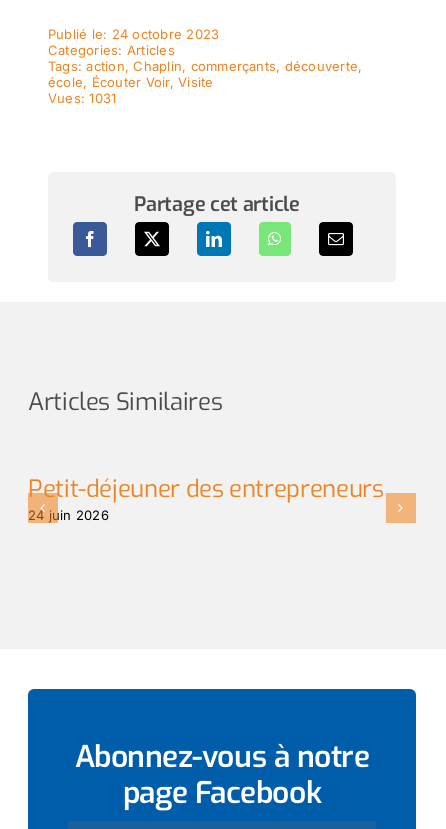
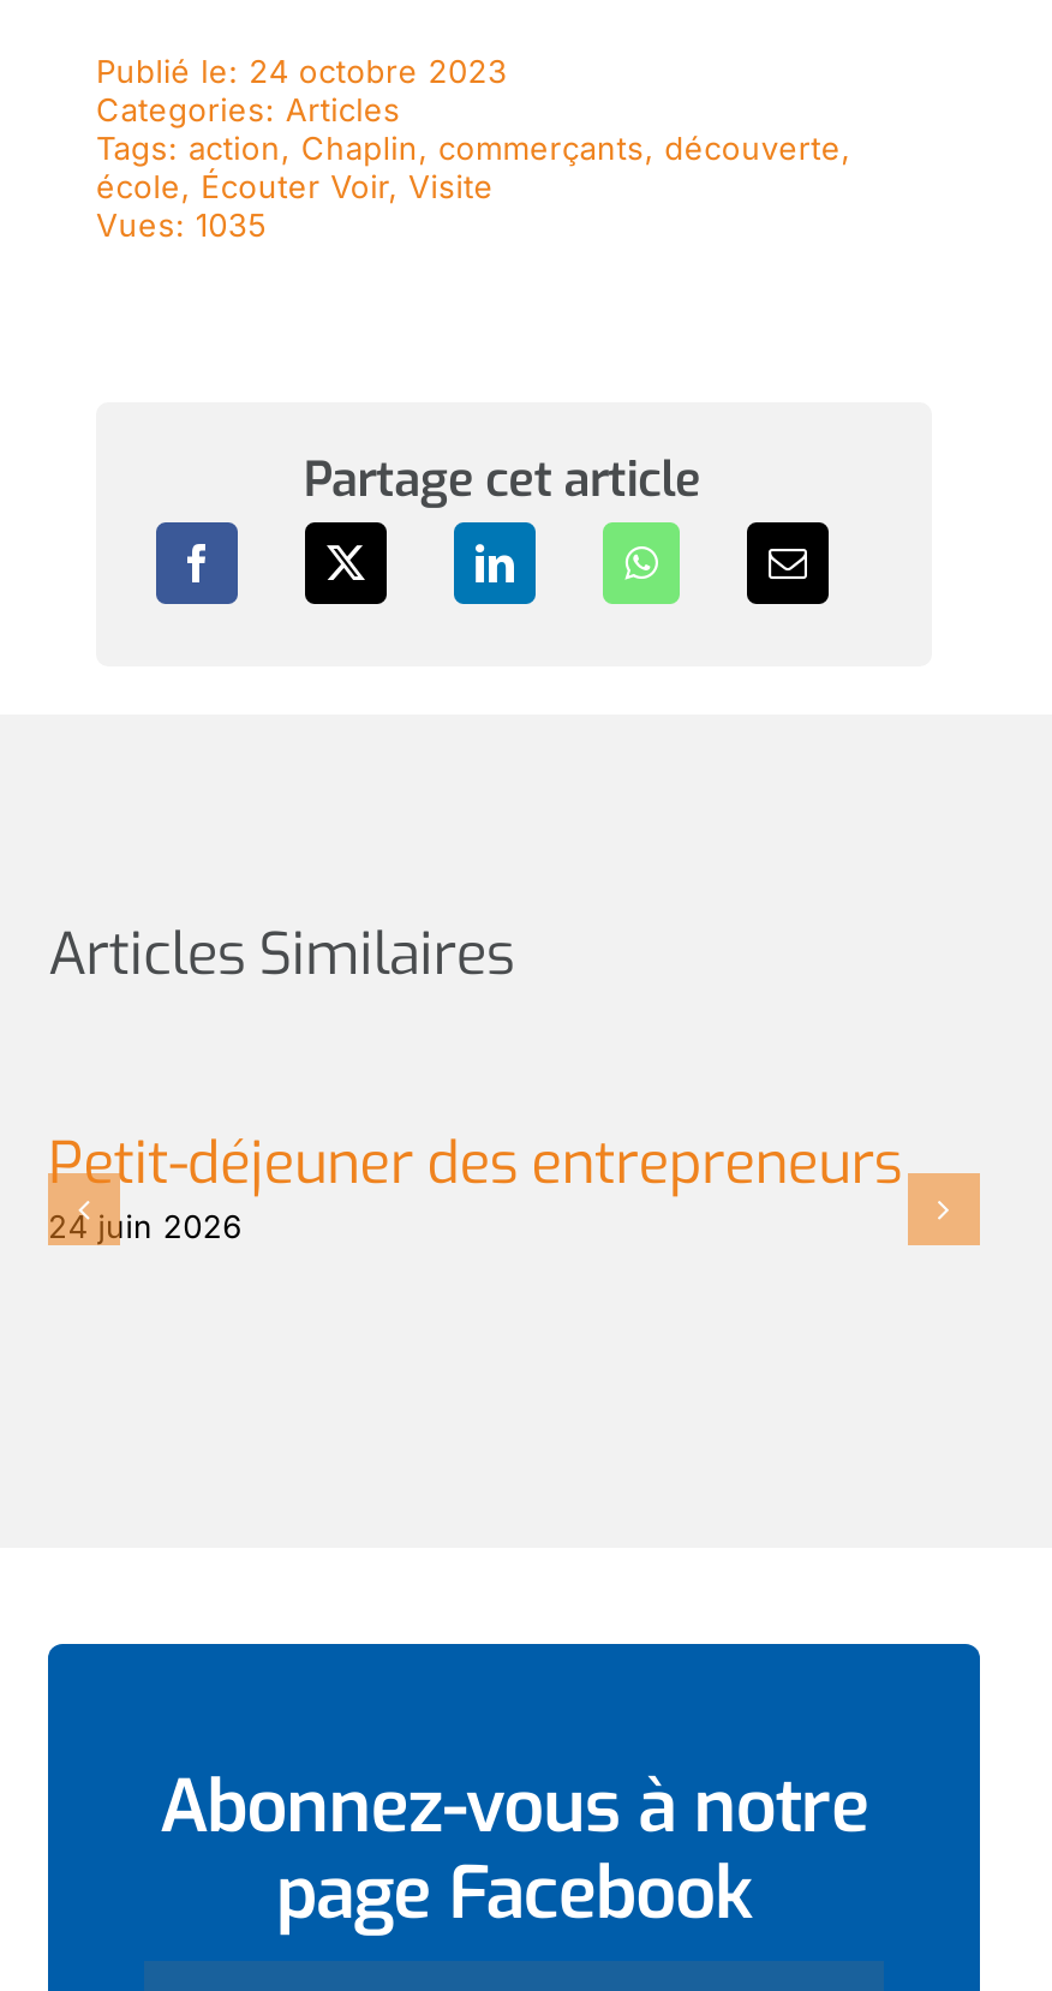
- Vues: 1031
+ Vues: 1035
